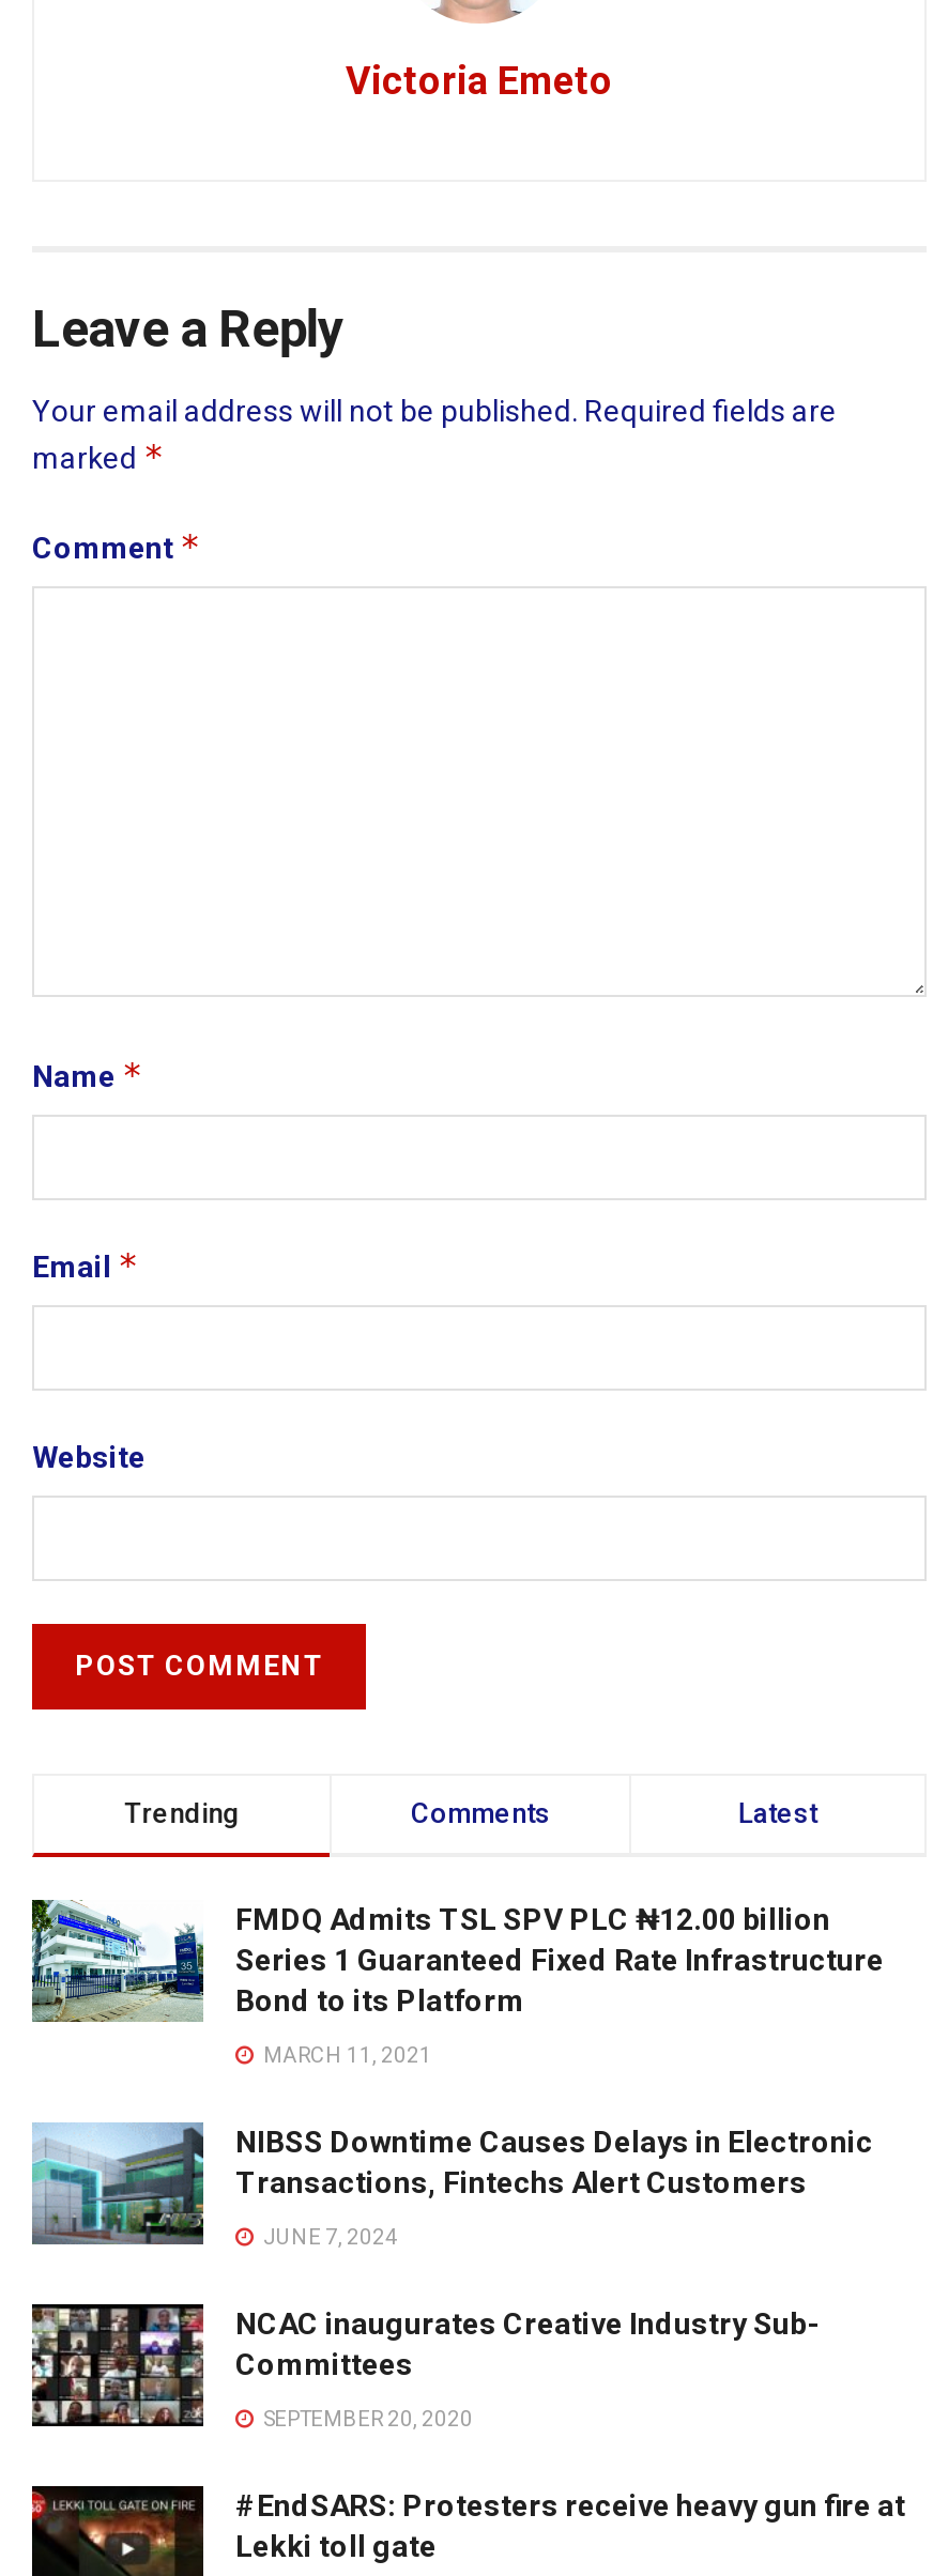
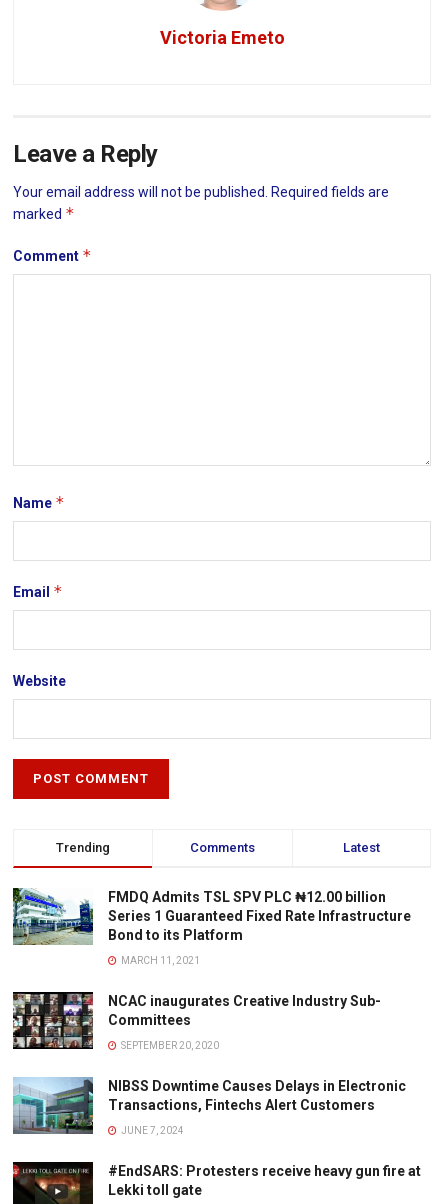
moved down: [image] | NIBSS Downtime Causes Delays in Electronic | Transactions, Fintechs Alert Customers | JUNE 7, 2024

moved up: [image] | NCAC inaugurates Creative Industry Sub- | Committees | SEPTEMBER 20, 2020
